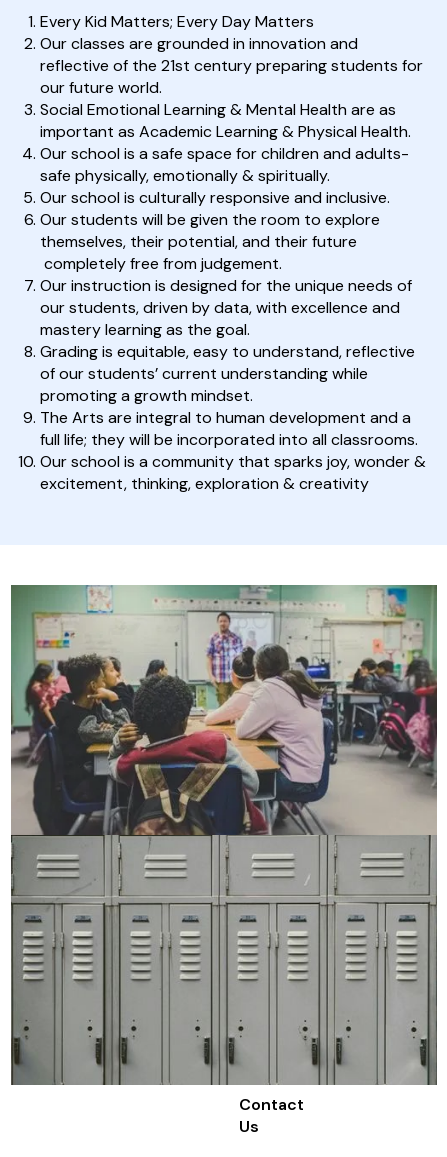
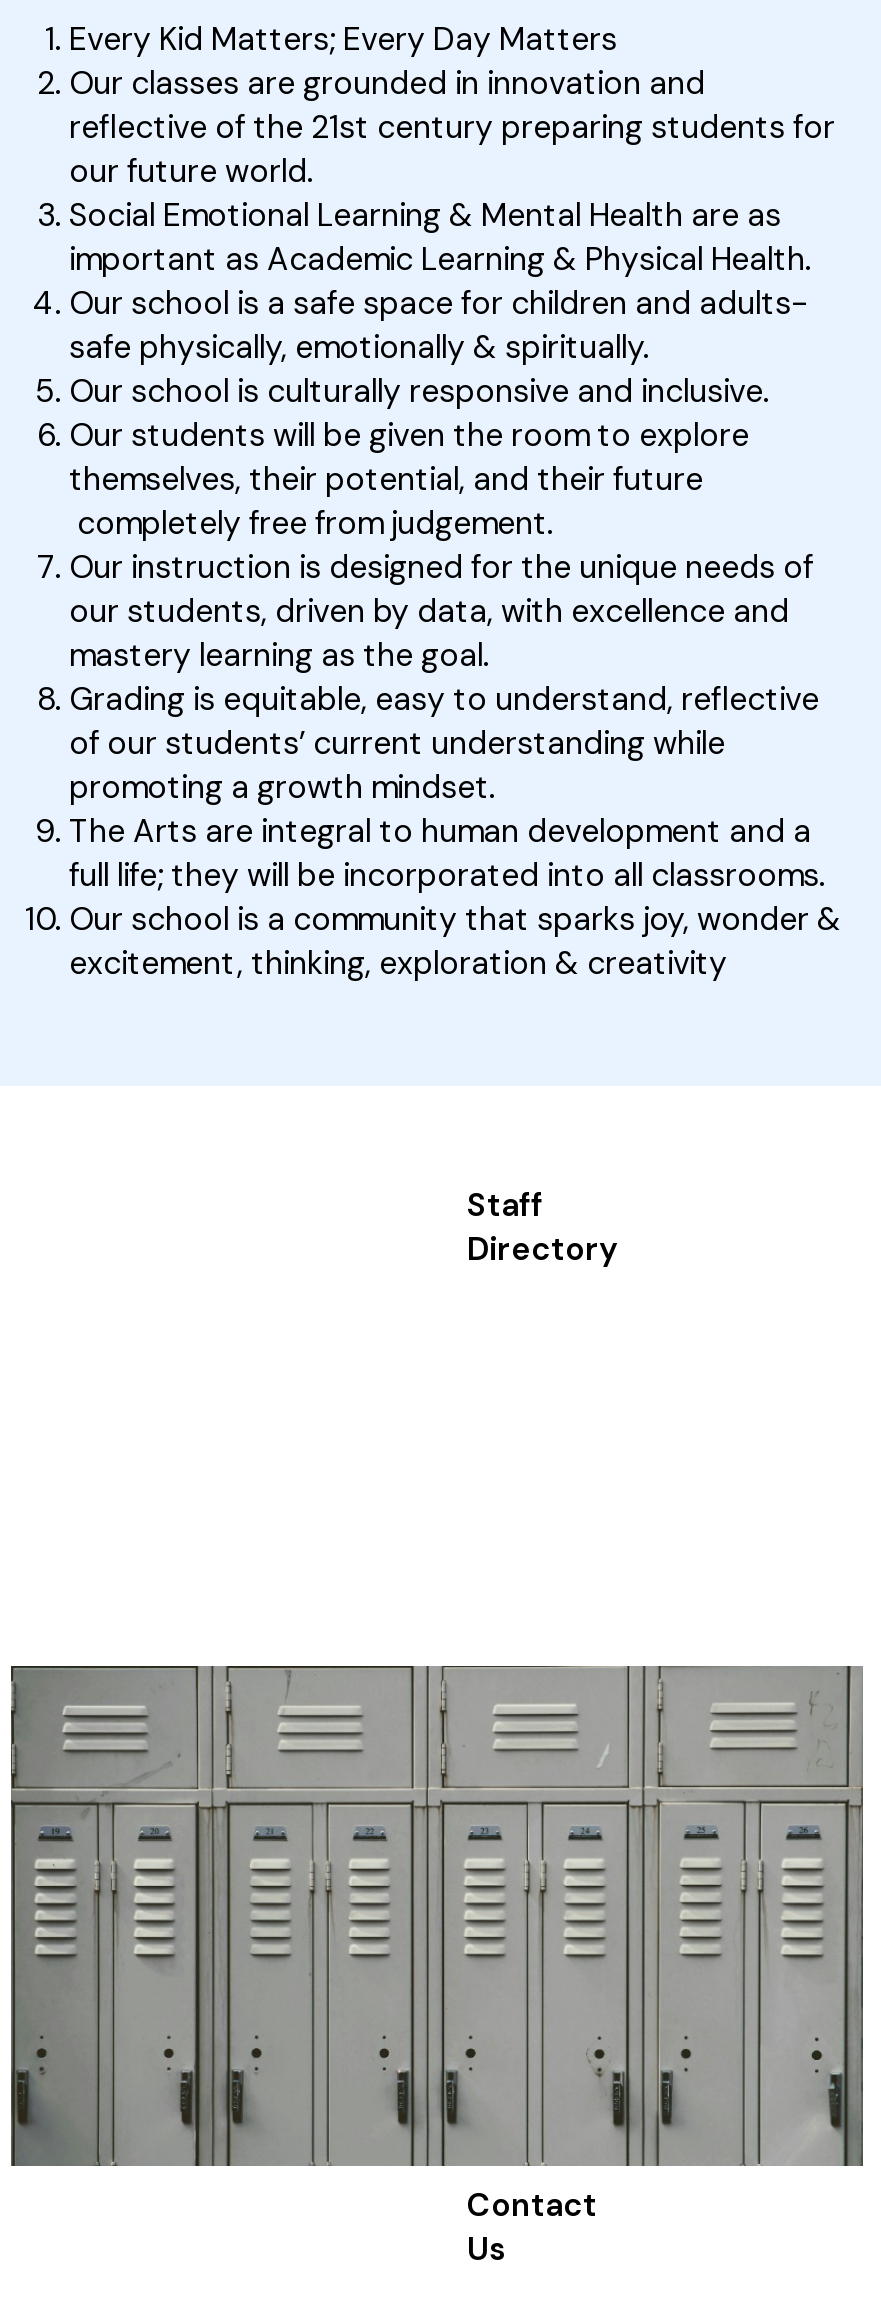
+ Staff
+ Directory

- [image]
